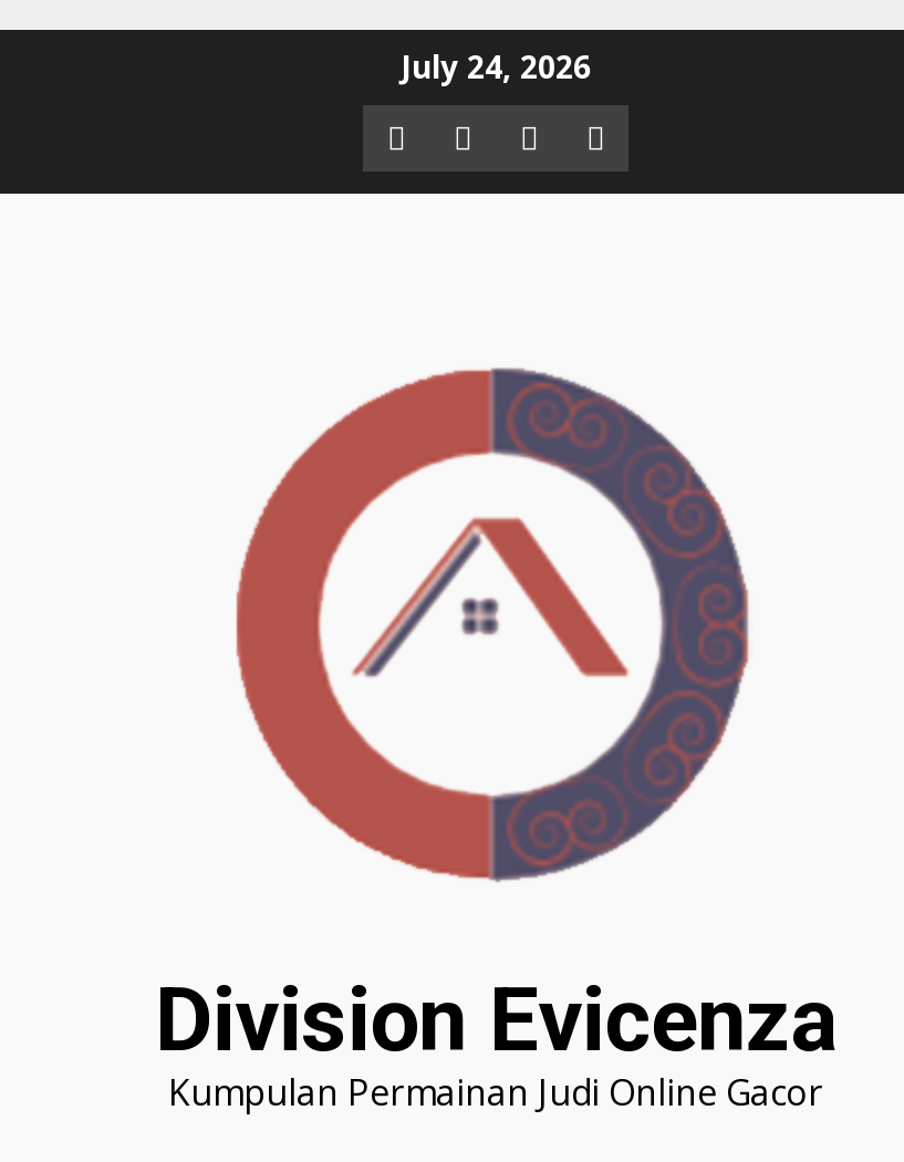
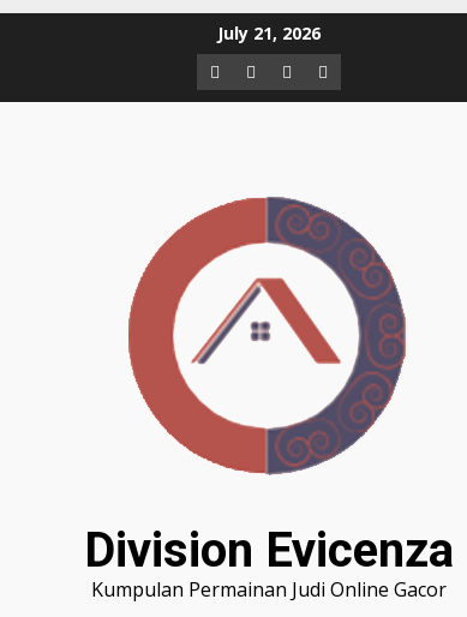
- July 24, 2026
+ July 21, 2026
